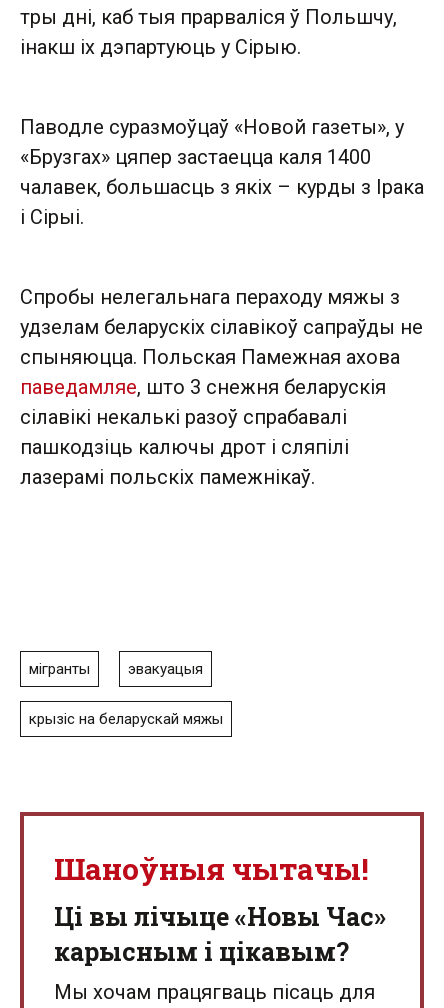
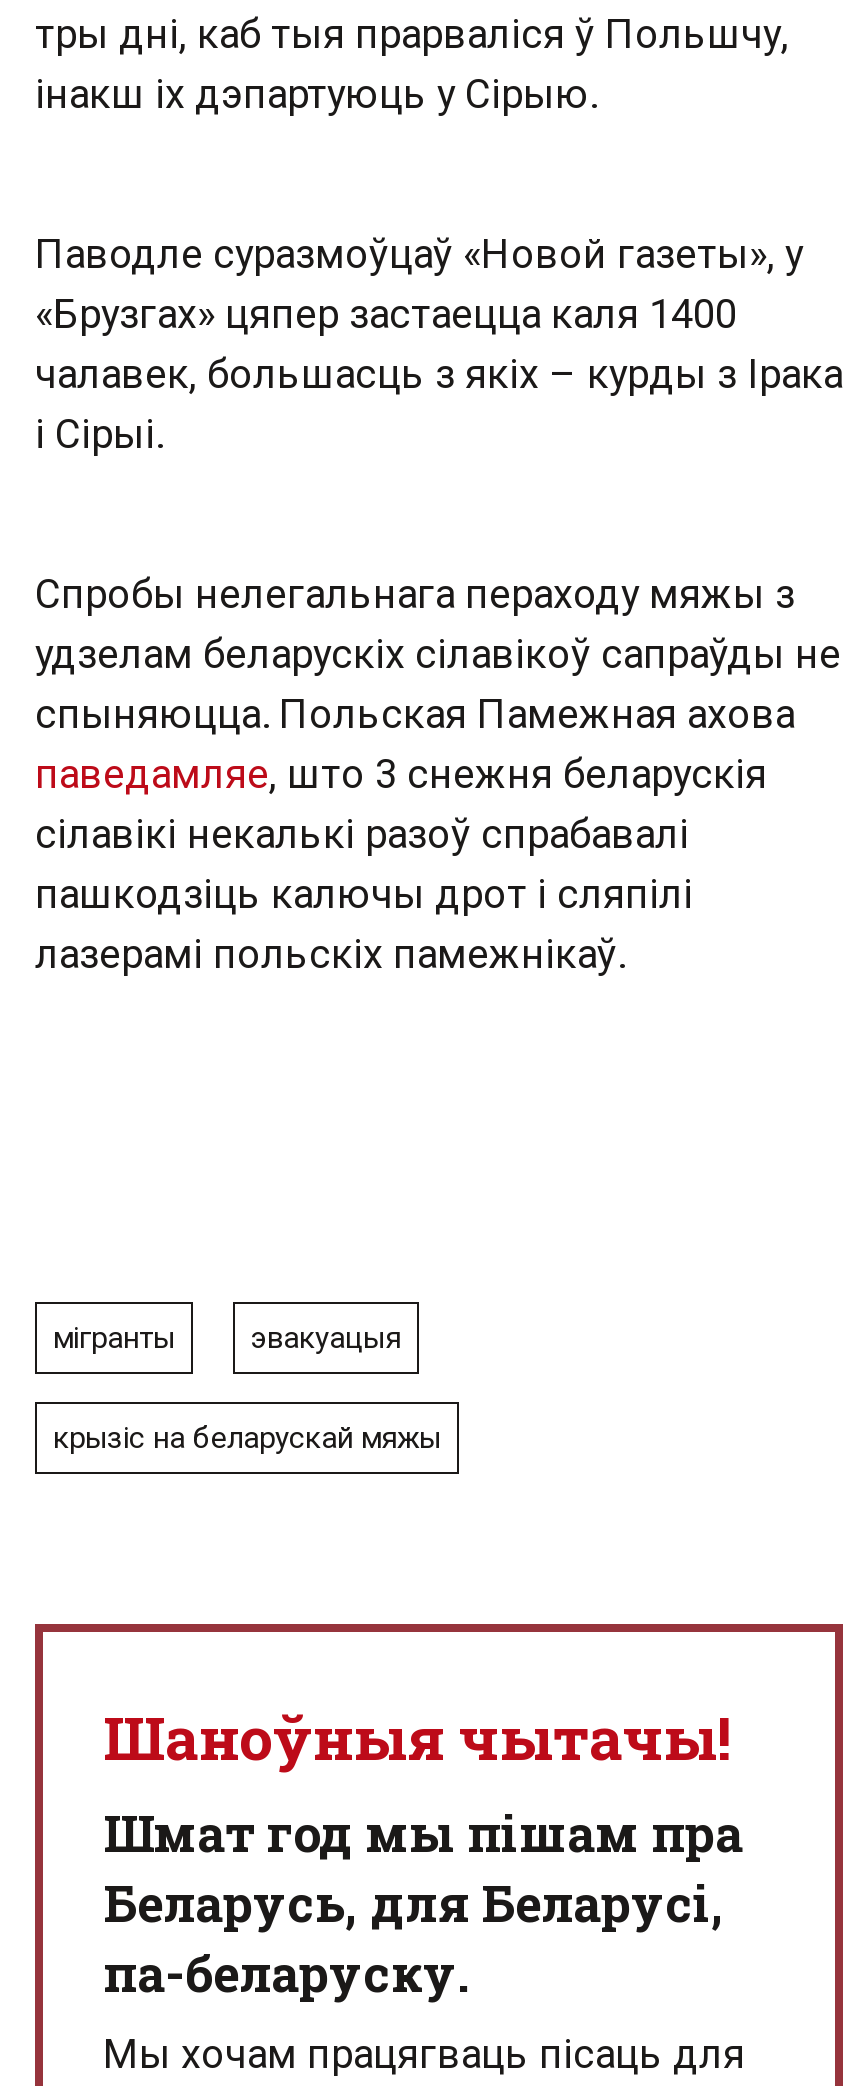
- Ці вы лічыце «Новы Час»
- карысным і цікавым?
+ Шмат год мы пішам пра
+ Беларусь, для Беларусі,
+ па-беларуску.
